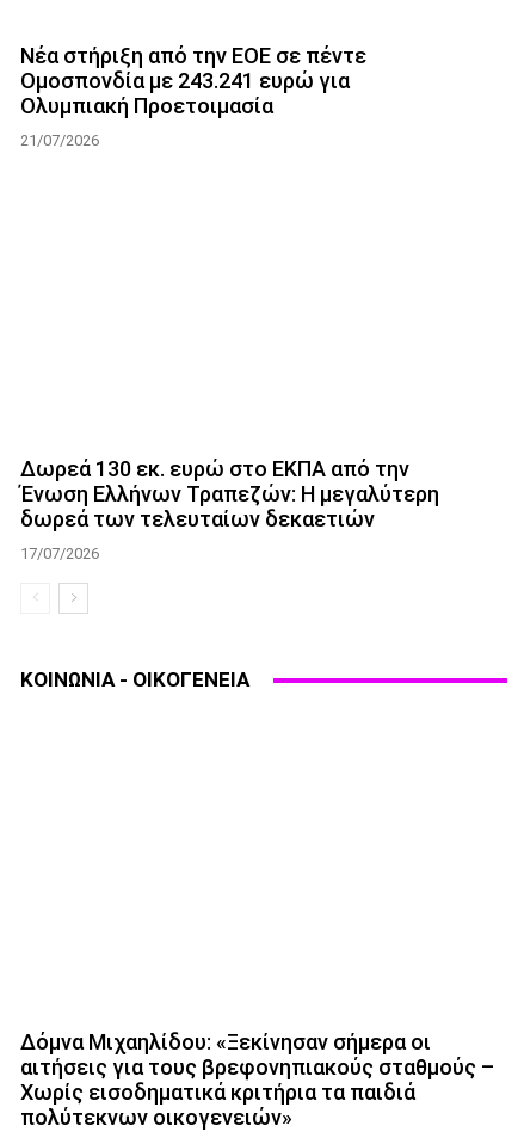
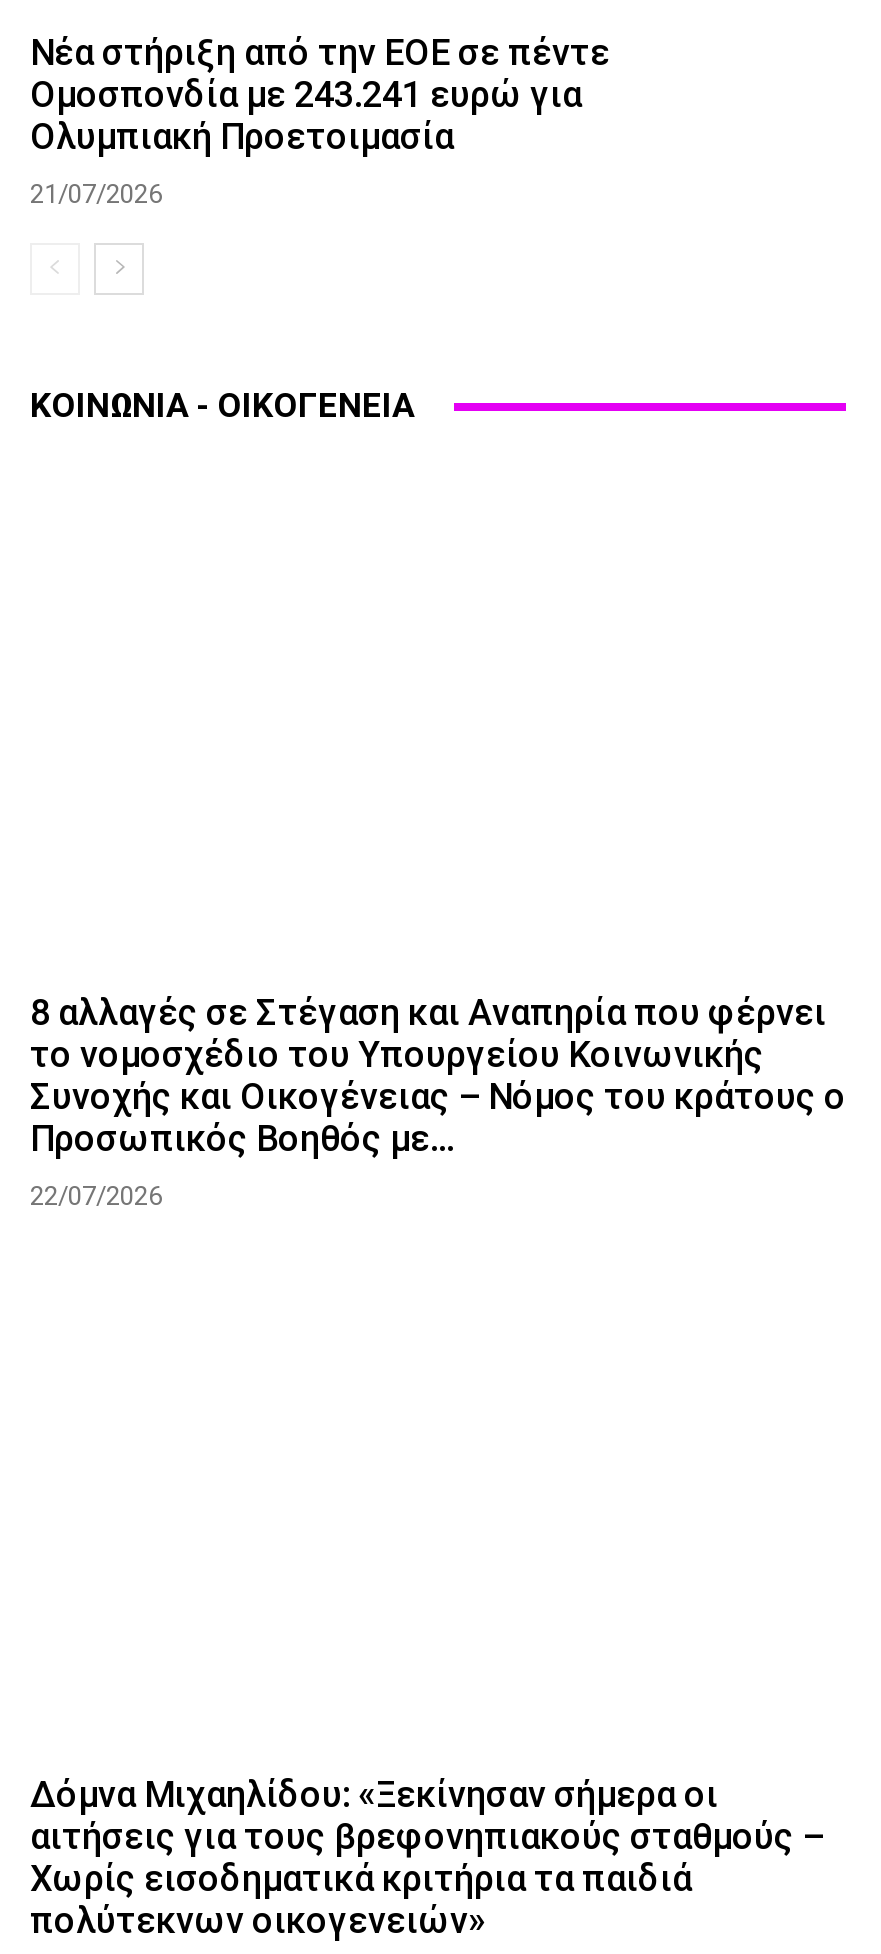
- Δωρεά 130 εκ. ευρώ στο ΕΚΠΑ από την
- Ένωση Ελλήνων Τραπεζών: Η μεγαλύτερη
- δωρεά των τελευταίων δεκαετιών
- 17/07/2026

moved up: ΚΟΙΝΩΝΙΑ - ΟΙΚΟΓΕΝΕΙΑ

+ 8 αλλαγές σε Στέγαση και Αναπηρία που φέρνει
+ το νομοσχέδιο του Υπουργείου Κοινωνικής
+ Συνοχής και Οικογένειας – Νόμος του κράτους ο
+ Προσωπικός Βοηθός με...
+ 22/07/2026
